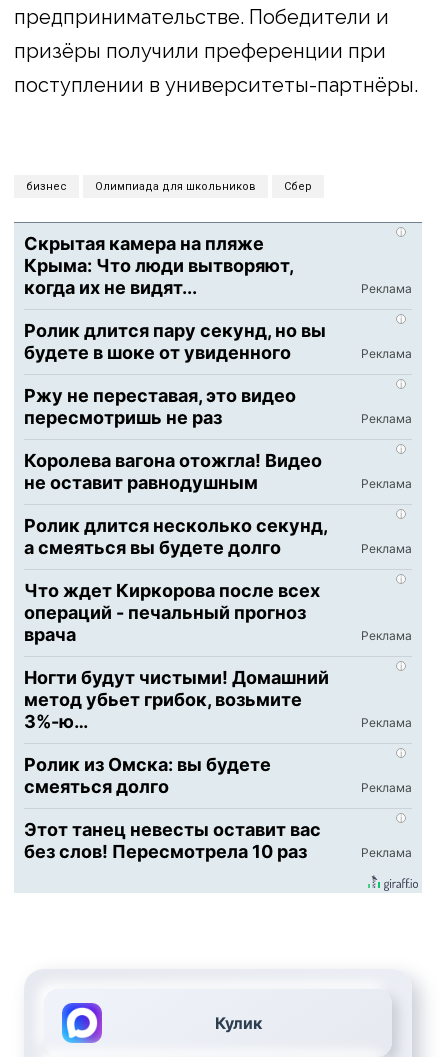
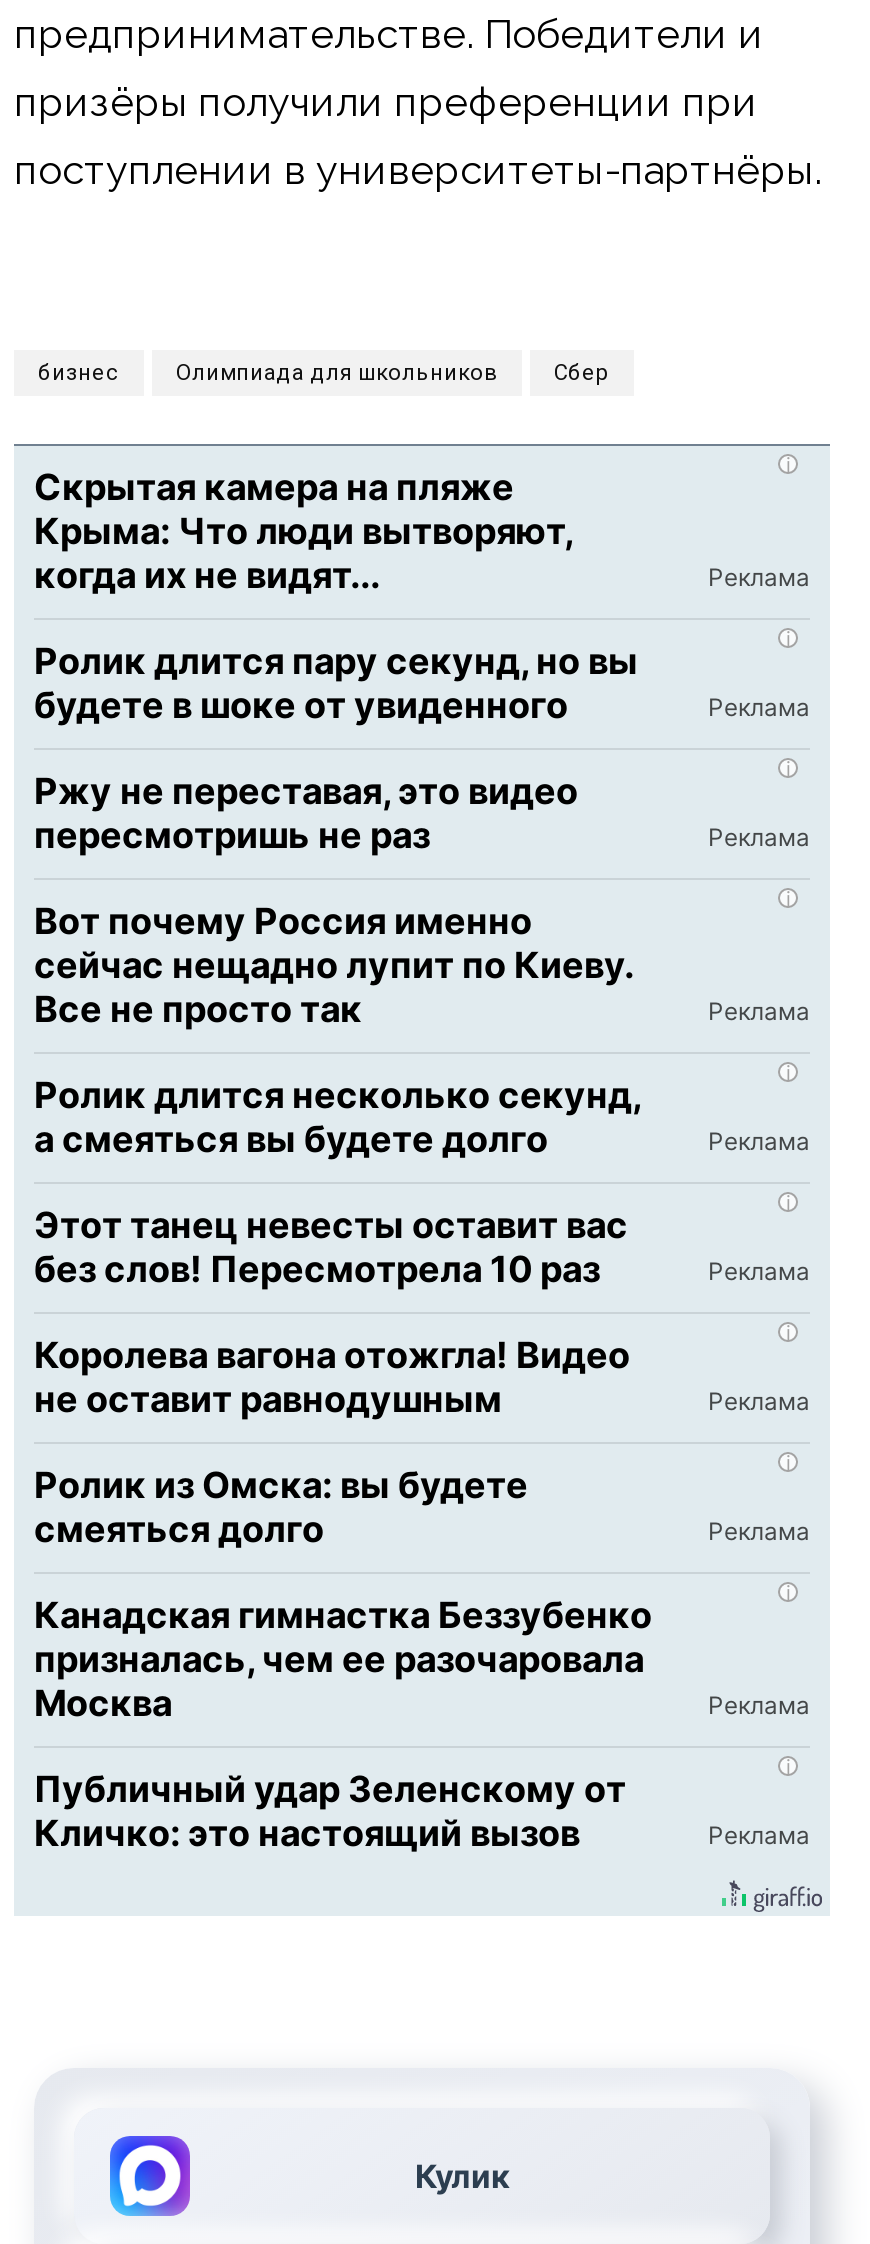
+ Вот почему Россия именно
+ сейчас нещадно лупит по Киеву.
+ Все не просто так

moved down: Королева вагона отожгла! Видео | не оставит равнодушным

moved up: Ролик длится несколько секунд, | а смеяться вы будете долго

- Что ждет Киркорова после всех
- операций - печальный прогноз
- врача
- Ногти будут чистыми! Домашний
- метод убьет грибок, возьмите
- 3%-ю…

moved up: Ролик из Омска: вы будете | смеяться долго

+ Канадская гимнастка Беззубенко
+ призналась, чем ее разочаровала
+ Москва
+ Публичный удар Зеленскому от
+ Кличко: это настоящий вызов

moved up: Этот танец невесты оставит вас | без слов! Пересмотрела 10 раз
